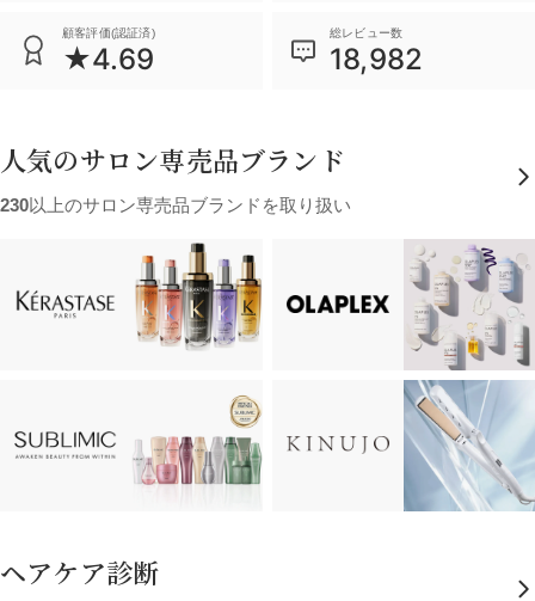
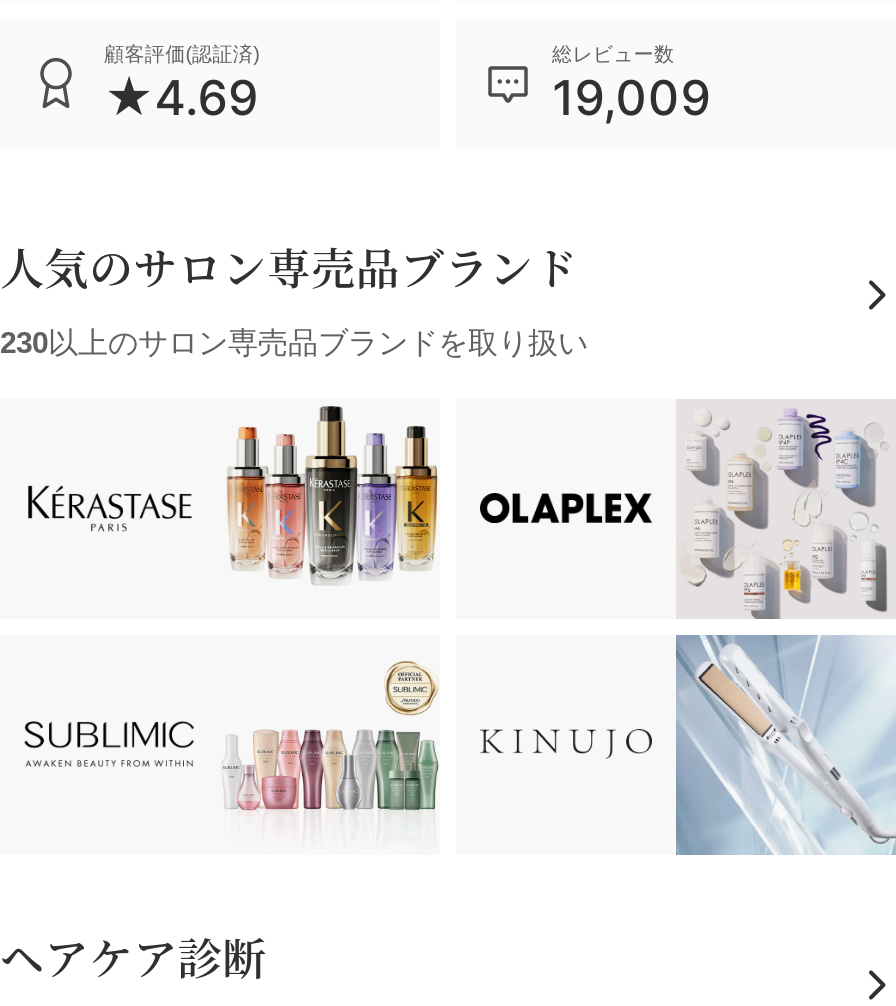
- 18,982
+ 19,009
